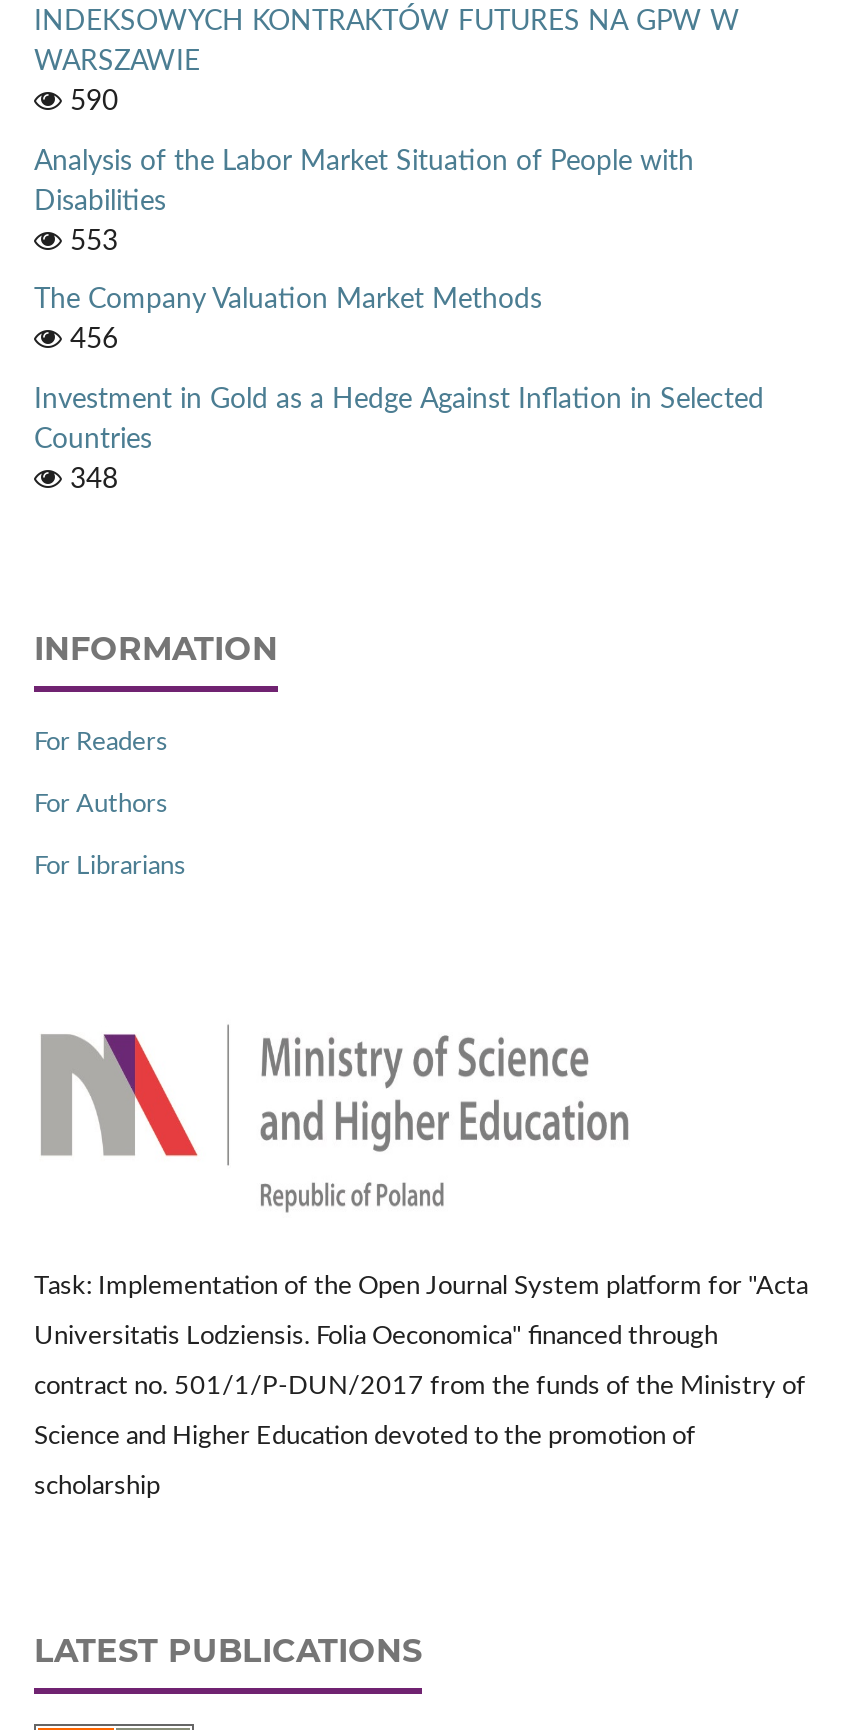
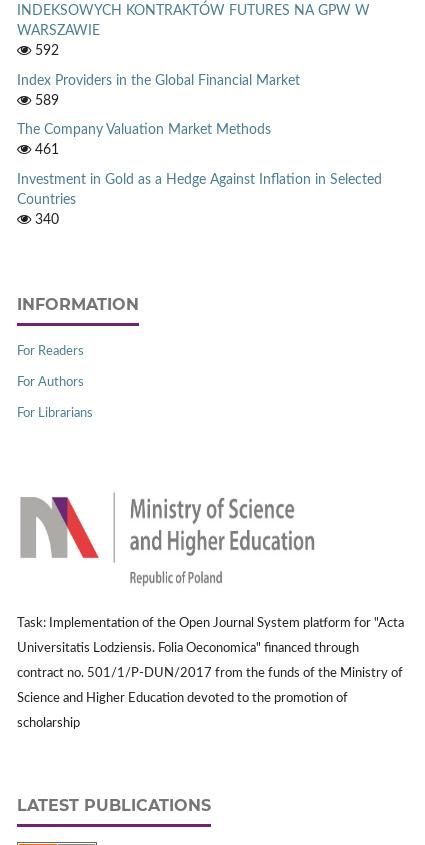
- 590
+ 592

- Analysis of the Labor Market Situation of People with
- Disabilities
- 553
+ Index Providers in the Global Financial Market
+ 589

- 456
+ 461

- 348
+ 340
